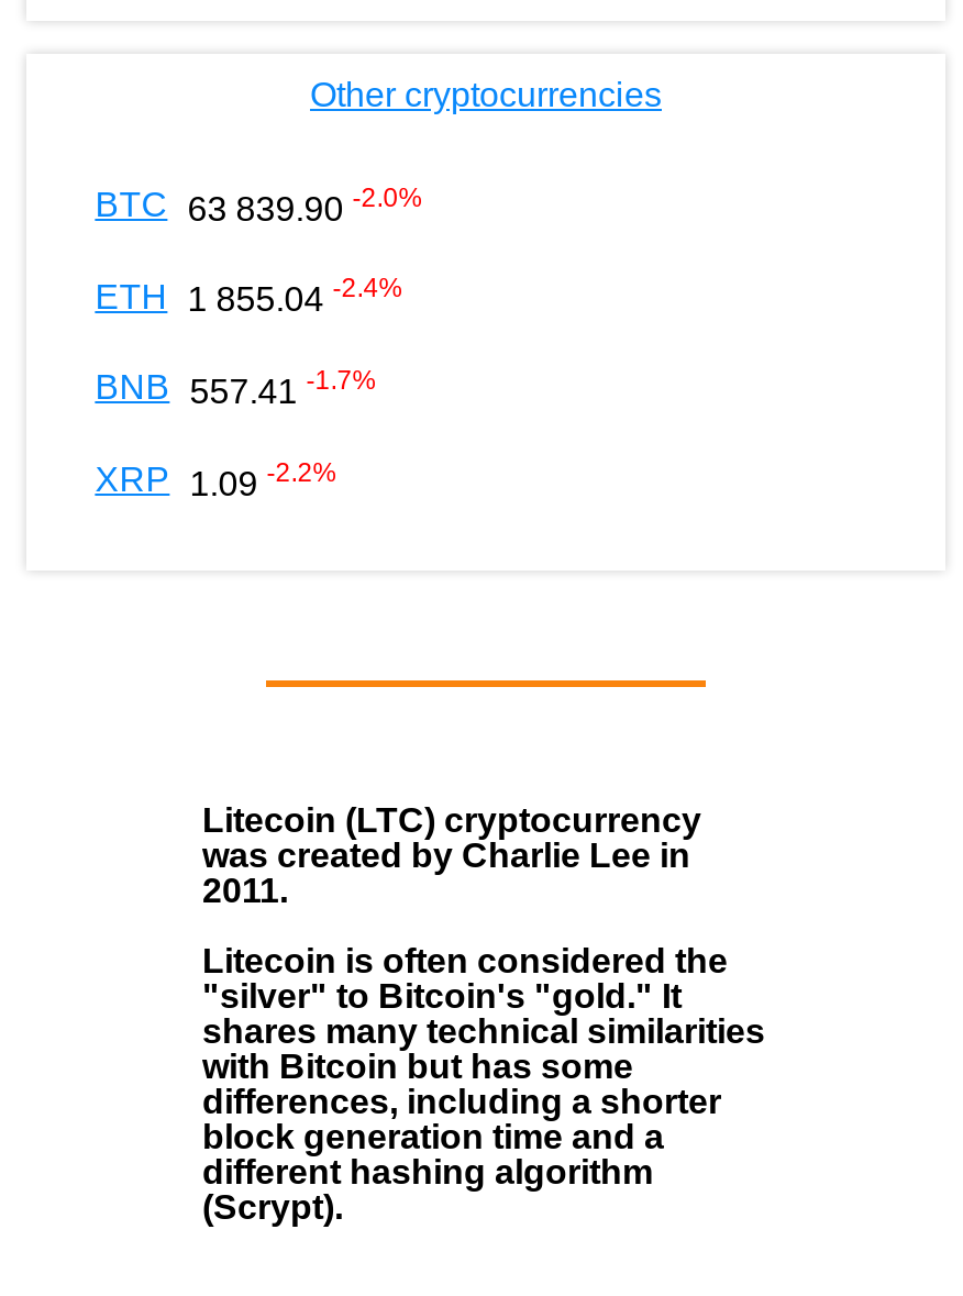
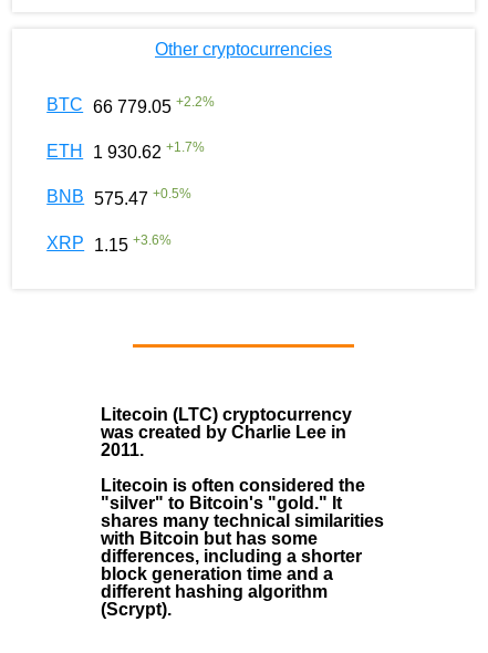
- BTC 63 839.90 -2.0%
+ BTC 66 779.05 +2.2%

- ETH 1 855.04 -2.4%
+ ETH 1 930.62 +1.7%

- BNB 557.41 -1.7%
+ BNB 575.47 +0.5%

- XRP 1.09 -2.2%
+ XRP 1.15 +3.6%
